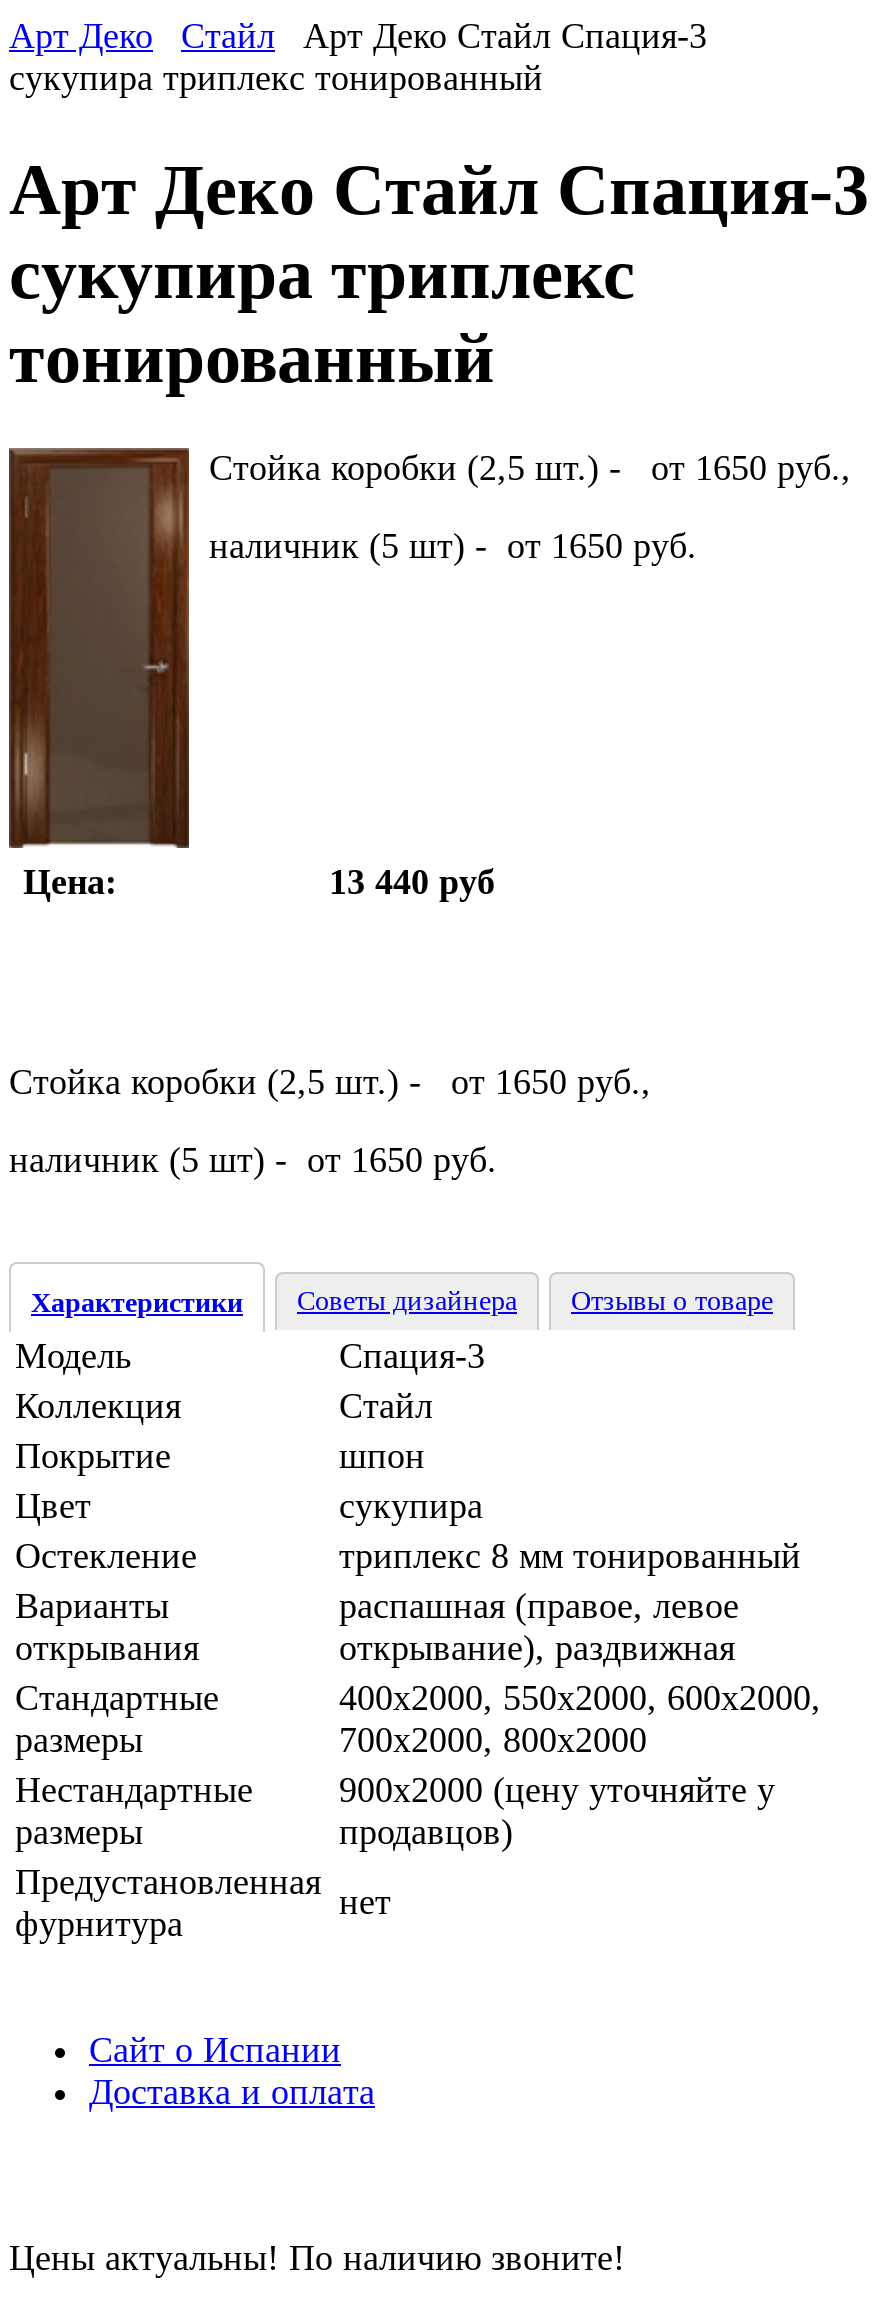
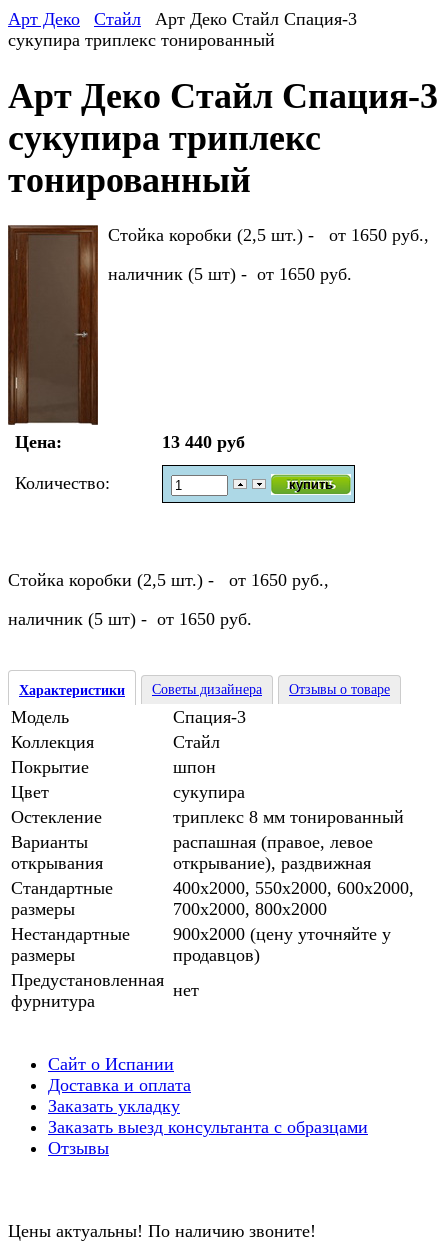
+ Количество:

+ [image]

+ Заказать укладку
+ Заказать выезд консультанта с образцами
+ Отзывы
